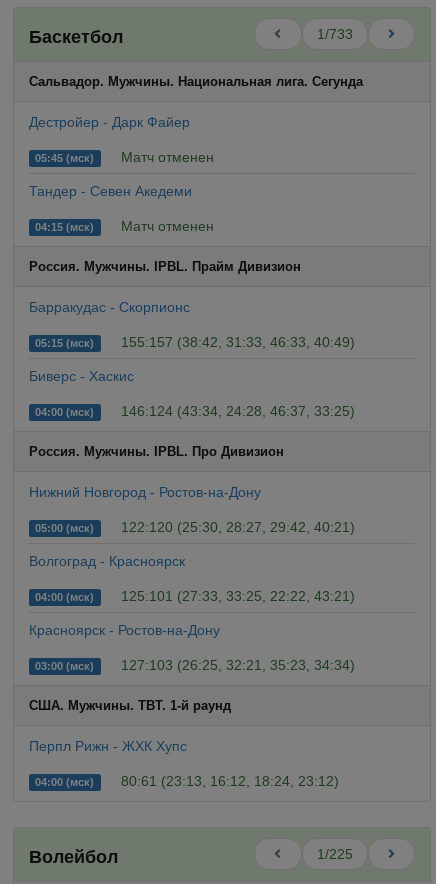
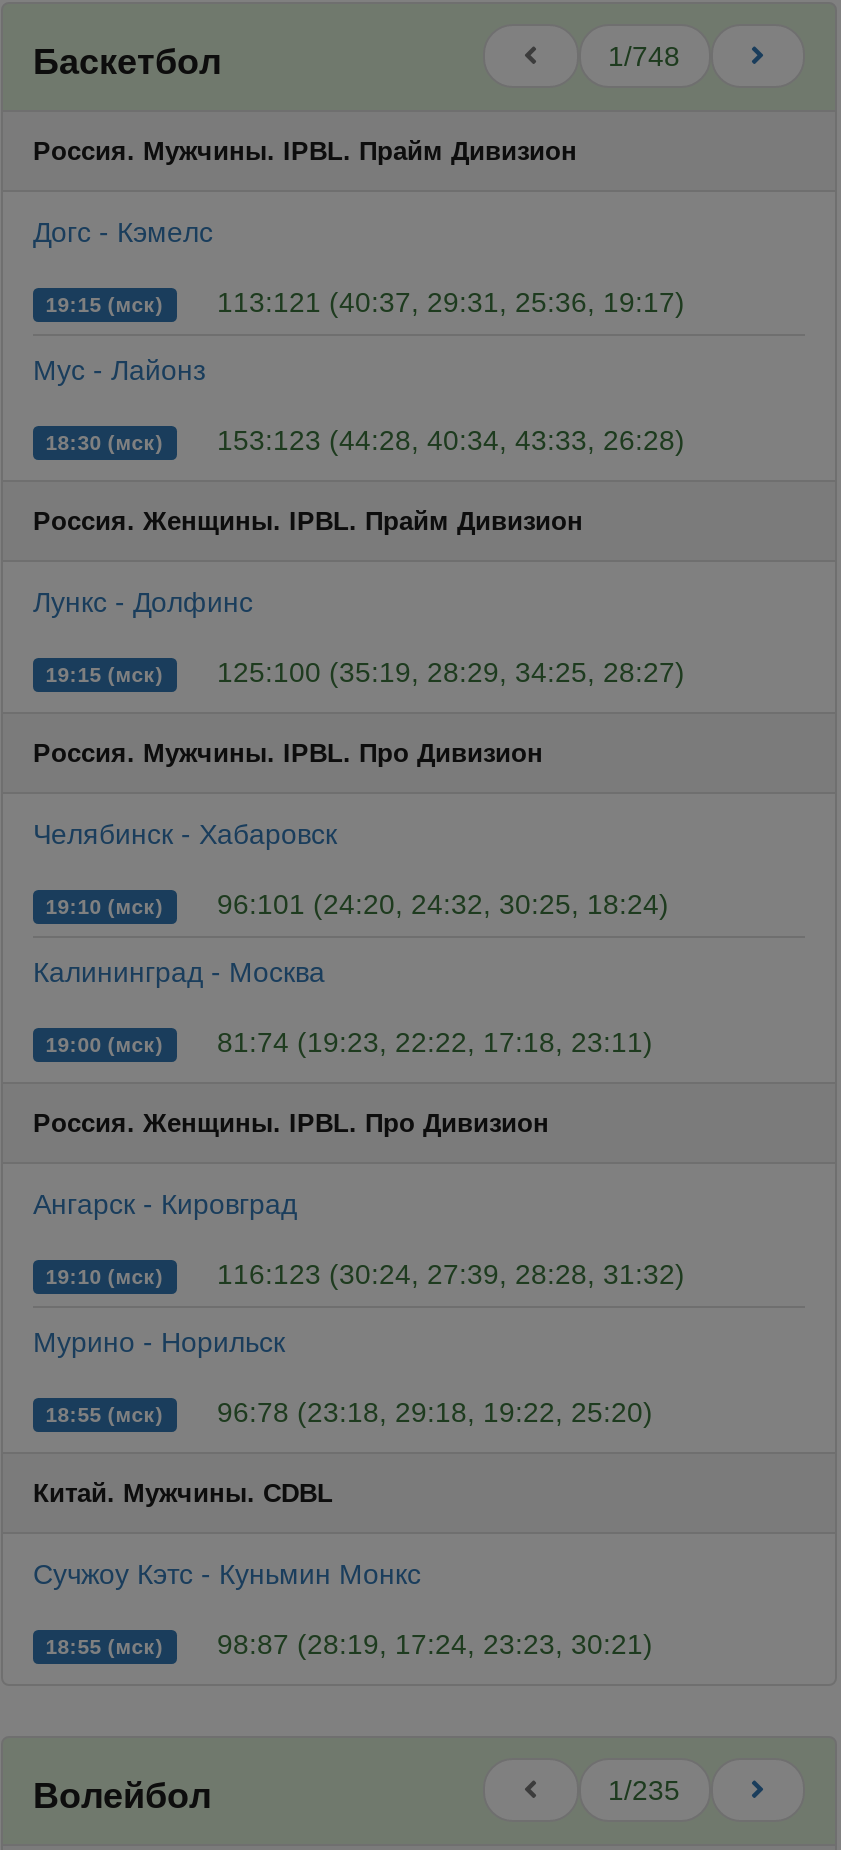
- 1/733
+ 1/748

- Сальвадор. Мужчины. Национальная лига. Сегунда
- Дестройер - Дарк Файер
- 05:45 (мск)
- Матч отменен
- Тандер - Севен Акедеми
- 04:15 (мск)
- Матч отменен

moved up: Россия. Мужчины. IPBL. Прайм Дивизион

- Барракудас - Скорпионс
- 05:15 (мск)
- 155:157 (38:42, 31:33, 46:33, 40:49)
- Биверс - Хаскис
- 04:00 (мск)
- 146:124 (43:34, 24:28, 46:37, 33:25)
+ Догс - Кэмелс
+ 19:15 (мск)
+ 113:121 (40:37, 29:31, 25:36, 19:17)
+ Мус - Лайонз
+ 18:30 (мск)
+ 153:123 (44:28, 40:34, 43:33, 26:28)
+ Россия. Женщины. IPBL. Прайм Дивизион
+ Лункс - Долфинс
+ 19:15 (мск)
+ 125:100 (35:19, 28:29, 34:25, 28:27)

moved up: Россия. Мужчины. IPBL. Про Дивизион

- Нижний Новгород - Ростов-на-Дону
- 05:00 (мск)
- 122:120 (25:30, 28:27, 29:42, 40:21)
- Волгоград - Красноярск
- 04:00 (мск)
- 125:101 (27:33, 33:25, 22:22, 43:21)
- Красноярск - Ростов-на-Дону
- 03:00 (мск)
- 127:103 (26:25, 32:21, 35:23, 34:34)
- США. Мужчины. TBT. 1-й раунд
- Перпл Рижн - ЖХК Хупс
- 04:00 (мск)
- 80:61 (23:13, 16:12, 18:24, 23:12)
+ Челябинск - Хабаровск
+ 19:10 (мск)
+ 96:101 (24:20, 24:32, 30:25, 18:24)
+ Калининград - Москва
+ 19:00 (мск)
+ 81:74 (19:23, 22:22, 17:18, 23:11)
+ Россия. Женщины. IPBL. Про Дивизион
+ Ангарск - Кировград
+ 19:10 (мск)
+ 116:123 (30:24, 27:39, 28:28, 31:32)
+ Мурино - Норильск
+ 18:55 (мск)
+ 96:78 (23:18, 29:18, 19:22, 25:20)
+ Китай. Мужчины. CDBL
+ Сучжоу Кэтс - Куньмин Монкс
+ 18:55 (мск)
+ 98:87 (28:19, 17:24, 23:23, 30:21)

- 1/225
+ 1/235
